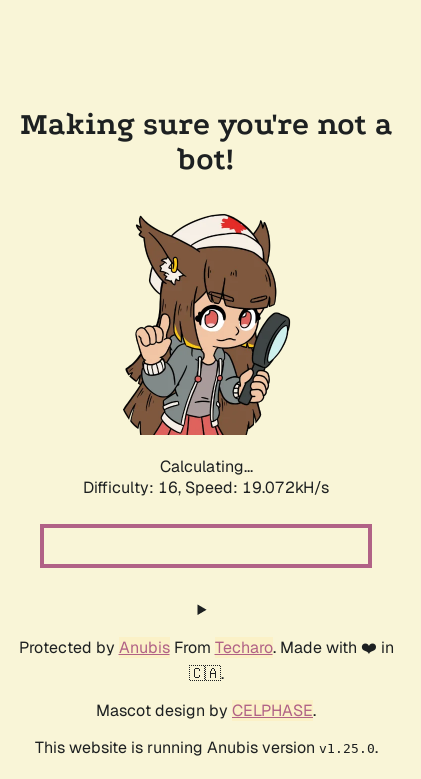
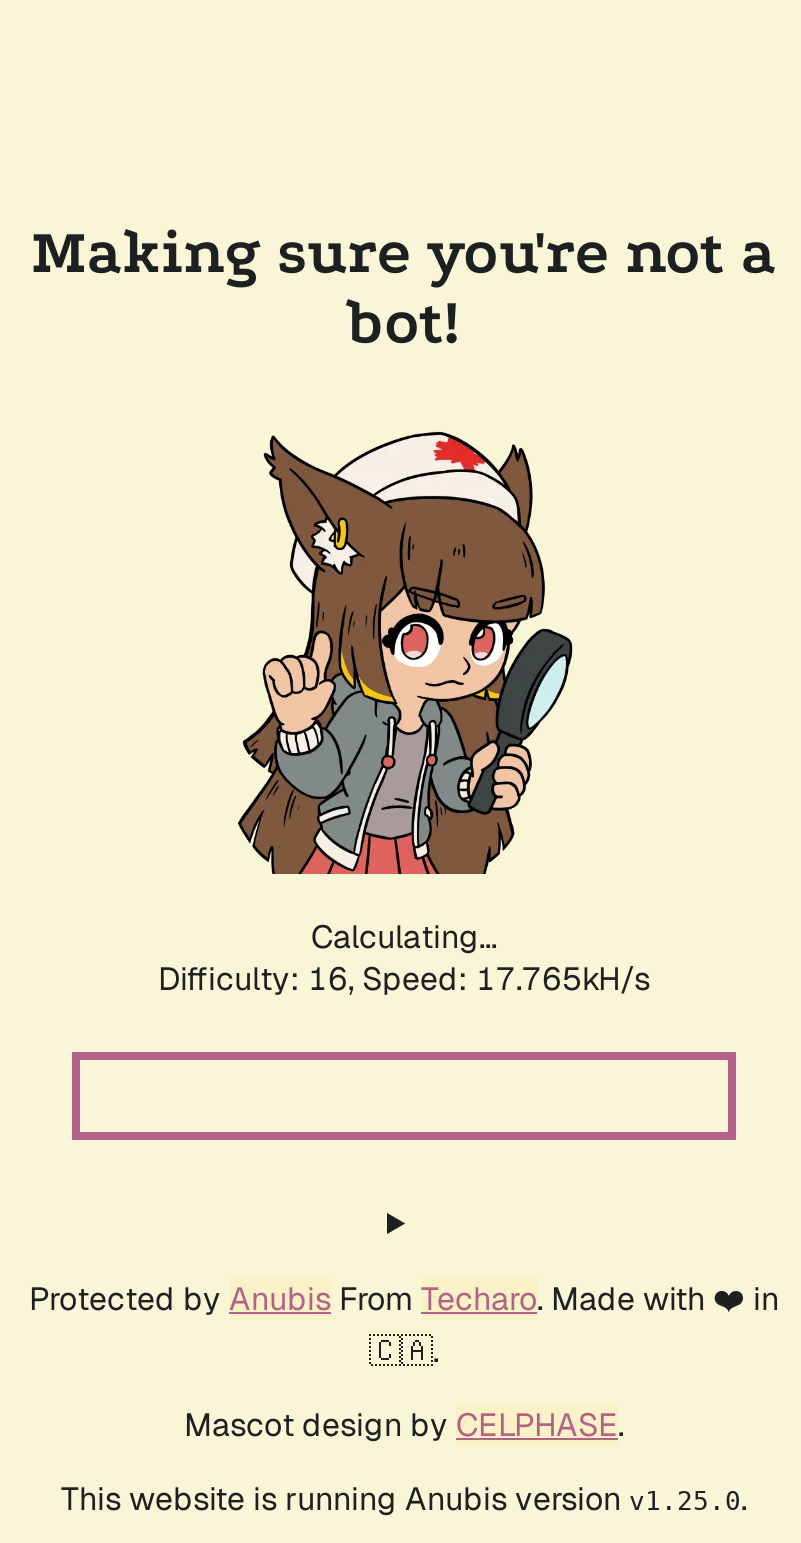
- Difficulty: 16, Speed: 19.072kH/s
+ Difficulty: 16, Speed: 17.765kH/s
